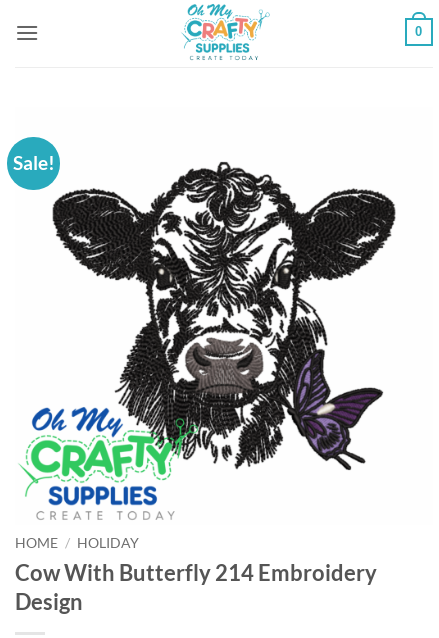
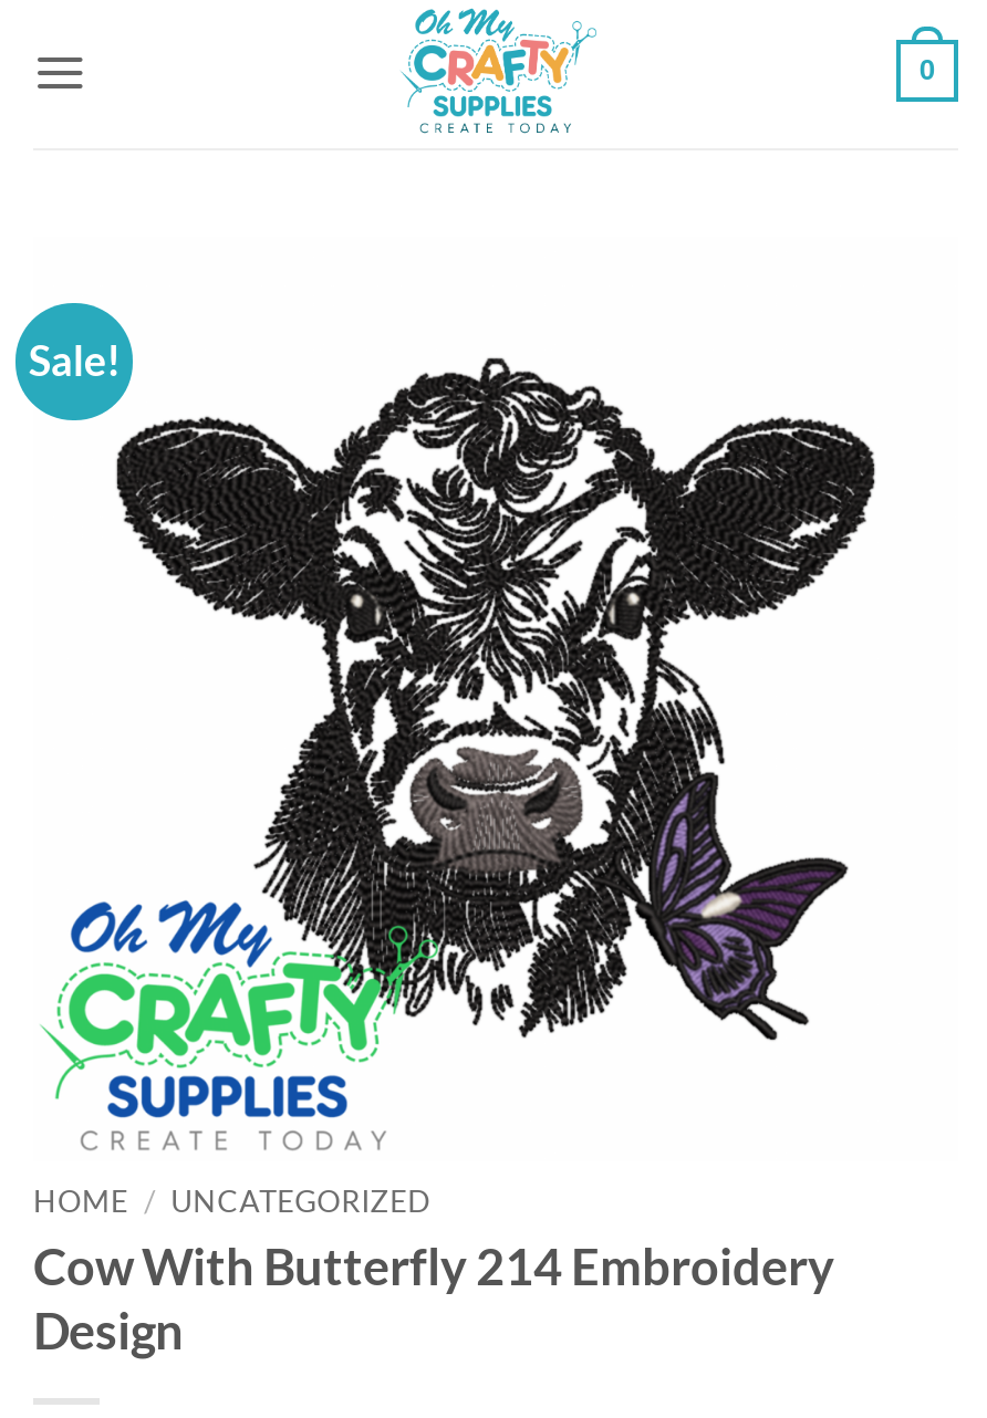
- HOME / HOLIDAY
+ HOME / UNCATEGORIZED
